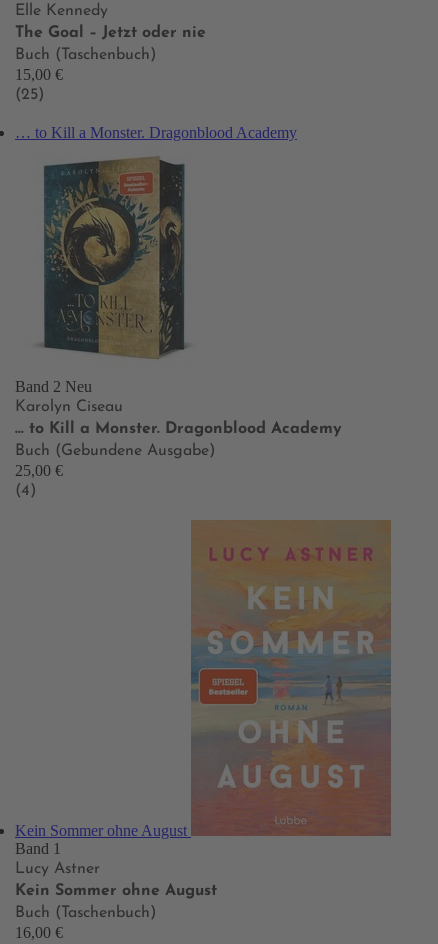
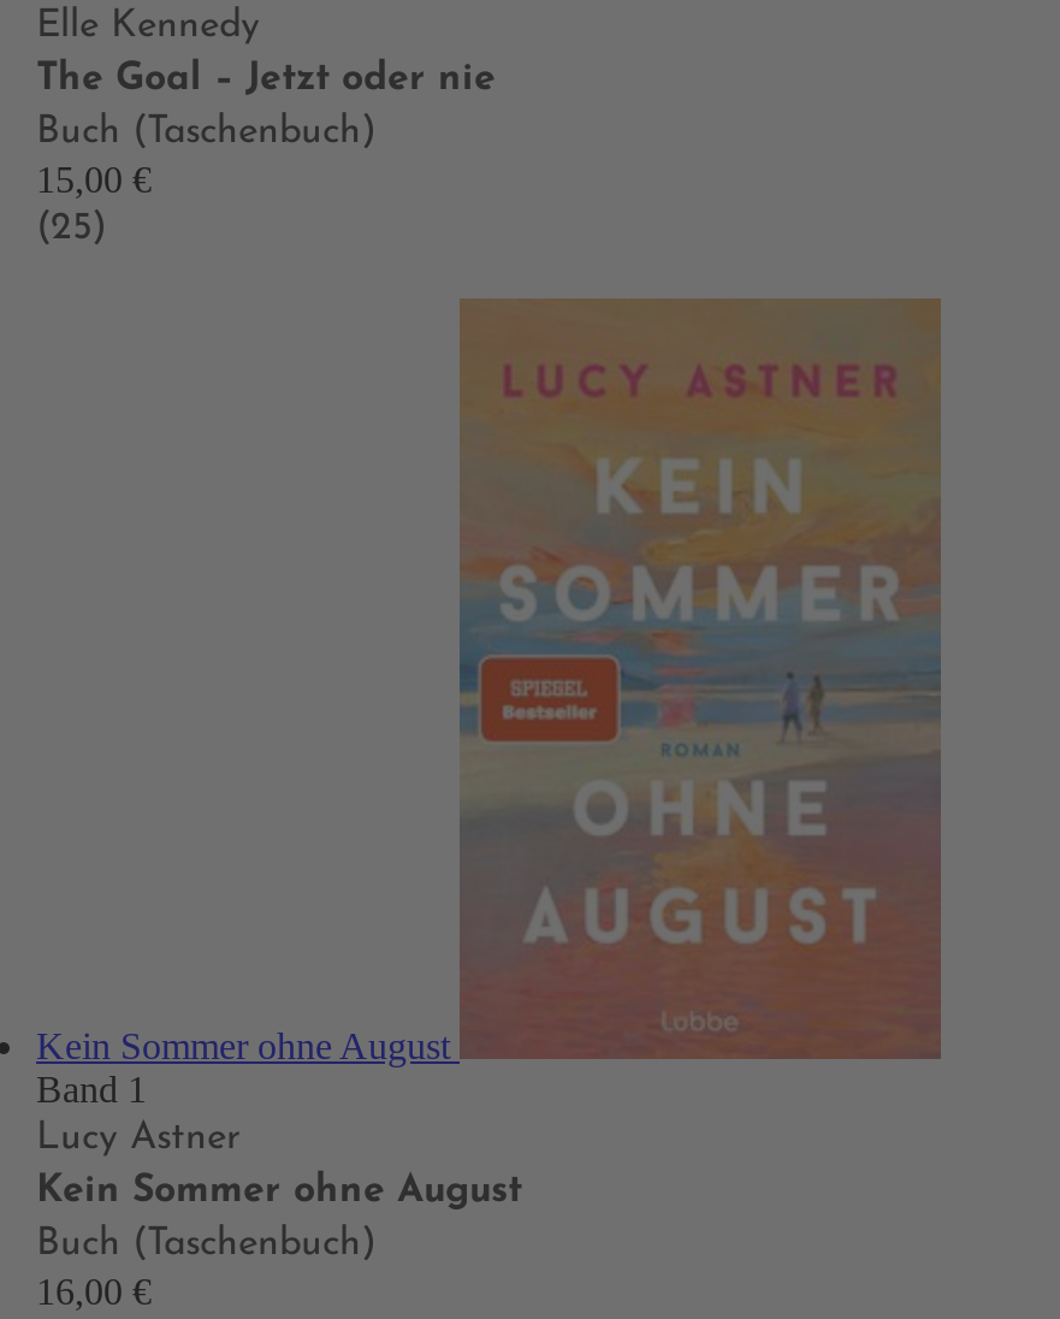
- … to Kill a Monster. Dragonblood Academy

- [image]
- Band 2 Neu
- Karolyn Ciseau
- … to Kill a Monster. Dragonblood Academy
- Buch (Gebundene Ausgabe)
- 25,00 €
- (4)
